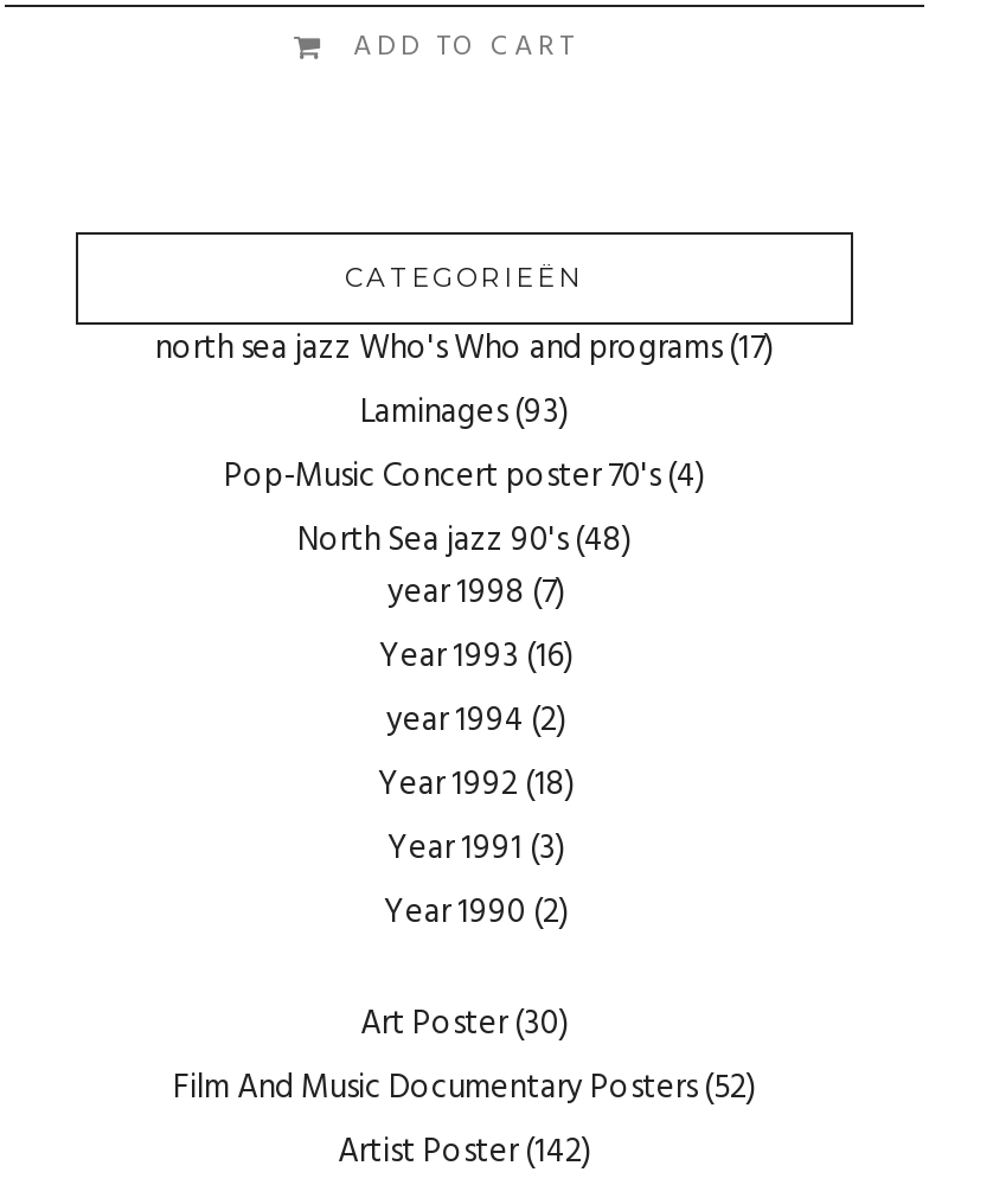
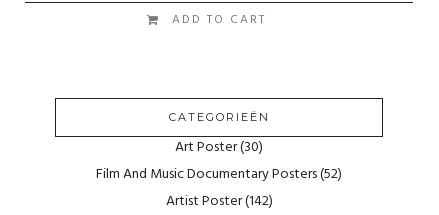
- north sea jazz Who's Who and programs (17)
- Laminages (93)
- Pop-Music Concert poster 70's (4)
- North Sea jazz 90's (48)
- year 1998 (7)
- Year 1993 (16)
- year 1994 (2)
- Year 1992 (18)
- Year 1991 (3)
- Year 1990 (2)
